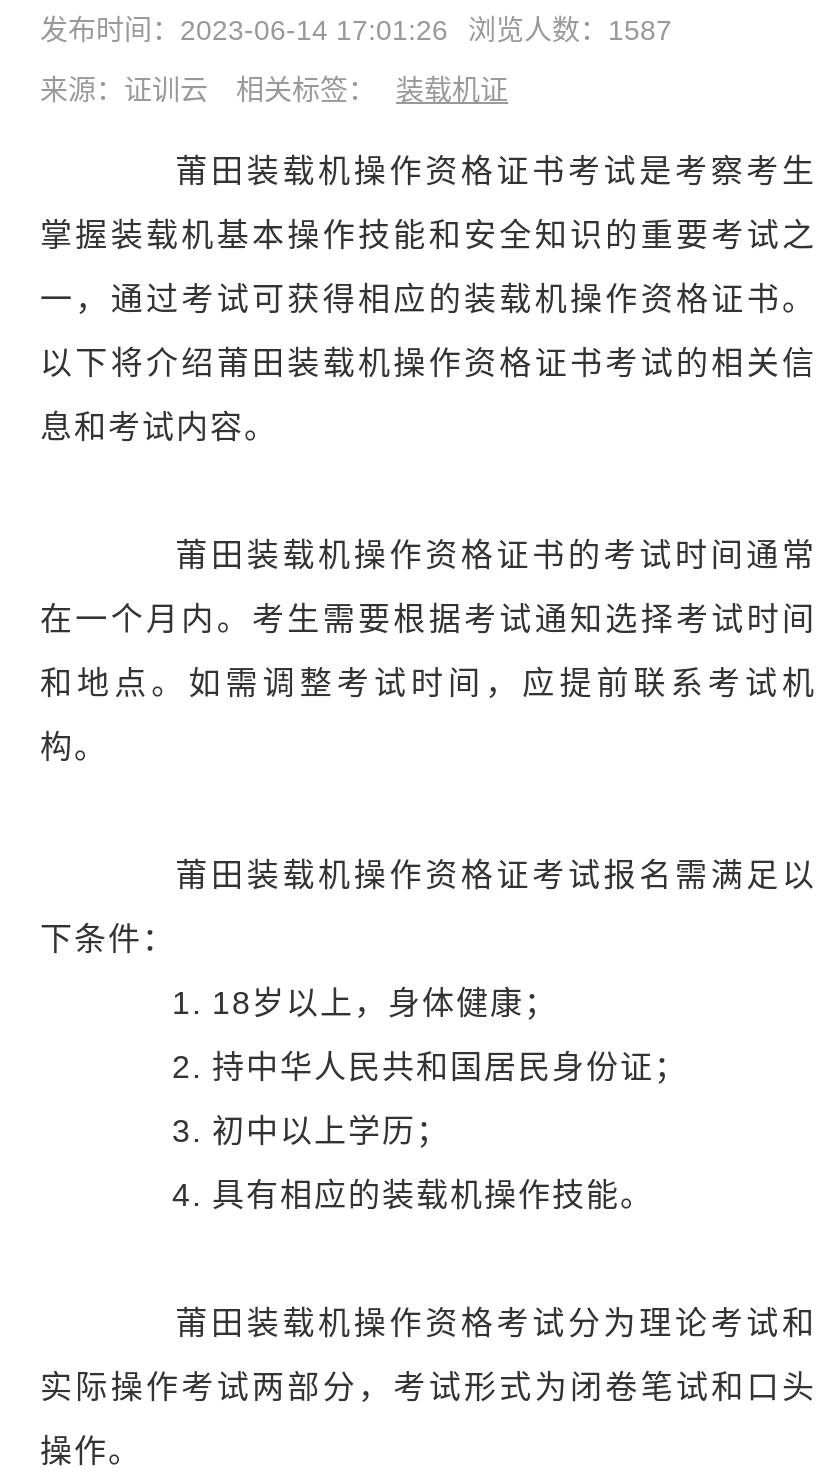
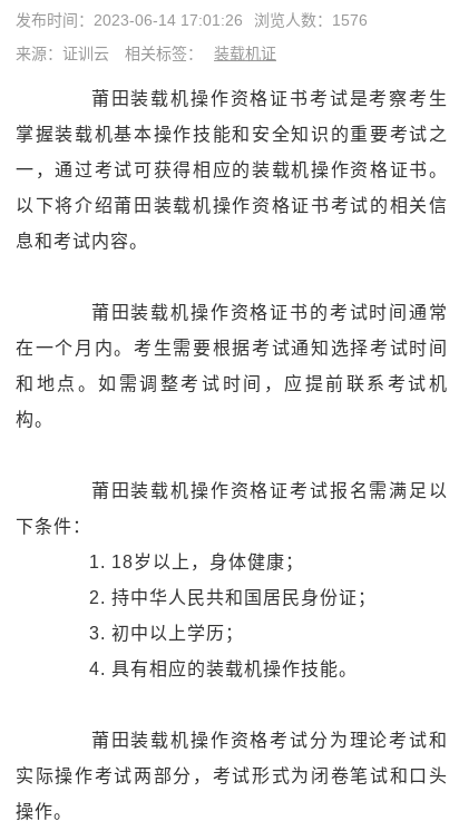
- 发布时间：2023-06-14 17:01:26 浏览人数：1587
+ 发布时间：2023-06-14 17:01:26 浏览人数：1576
